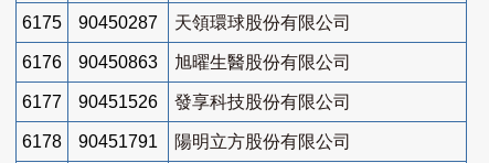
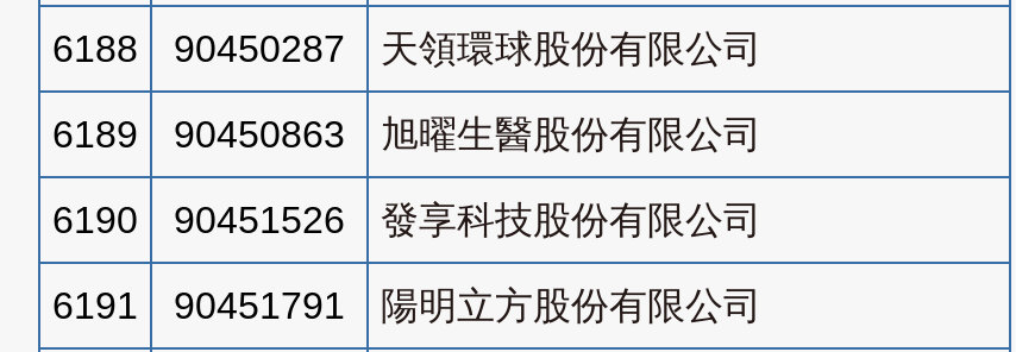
- 6175 90450287 天領環球股份有限公司
+ 6188 90450287 天領環球股份有限公司

- 6176 90450863 旭曜生醫股份有限公司
+ 6189 90450863 旭曜生醫股份有限公司

- 6177 90451526 發享科技股份有限公司
+ 6190 90451526 發享科技股份有限公司

- 6178 90451791 陽明立方股份有限公司
+ 6191 90451791 陽明立方股份有限公司
